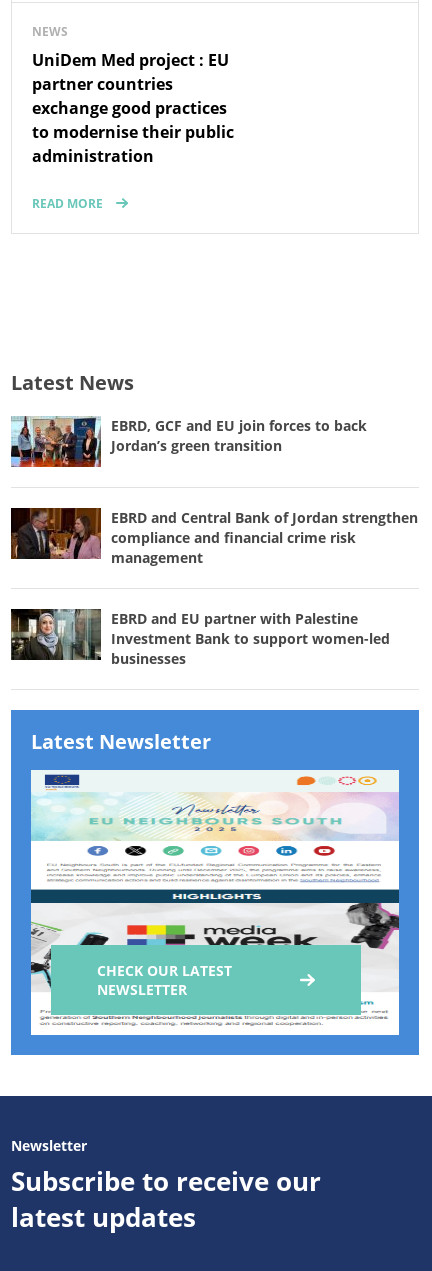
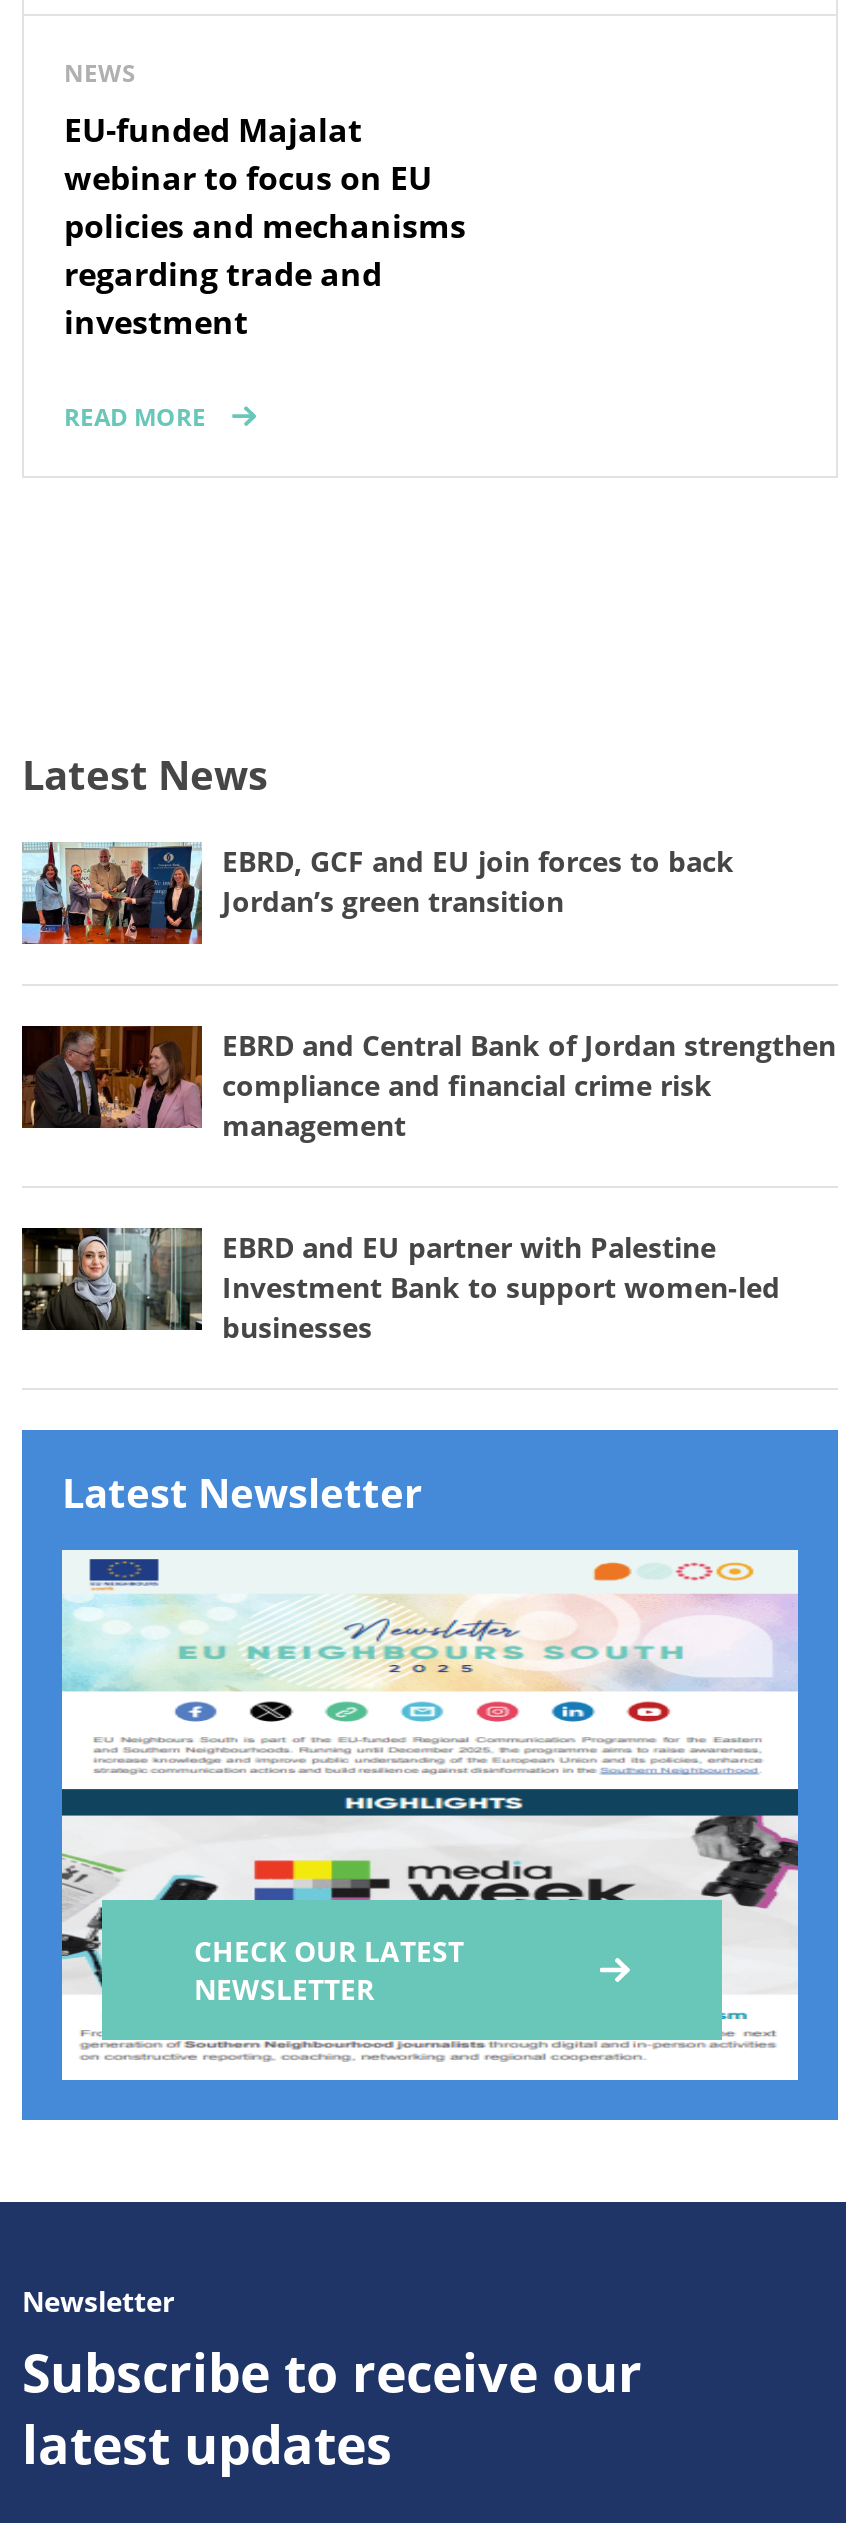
- UniDem Med project : EU
- partner countries
- exchange good practices
- to modernise their public
- administration
+ EU-funded Majalat
+ webinar to focus on EU
+ policies and mechanisms
+ regarding trade and
+ investment
